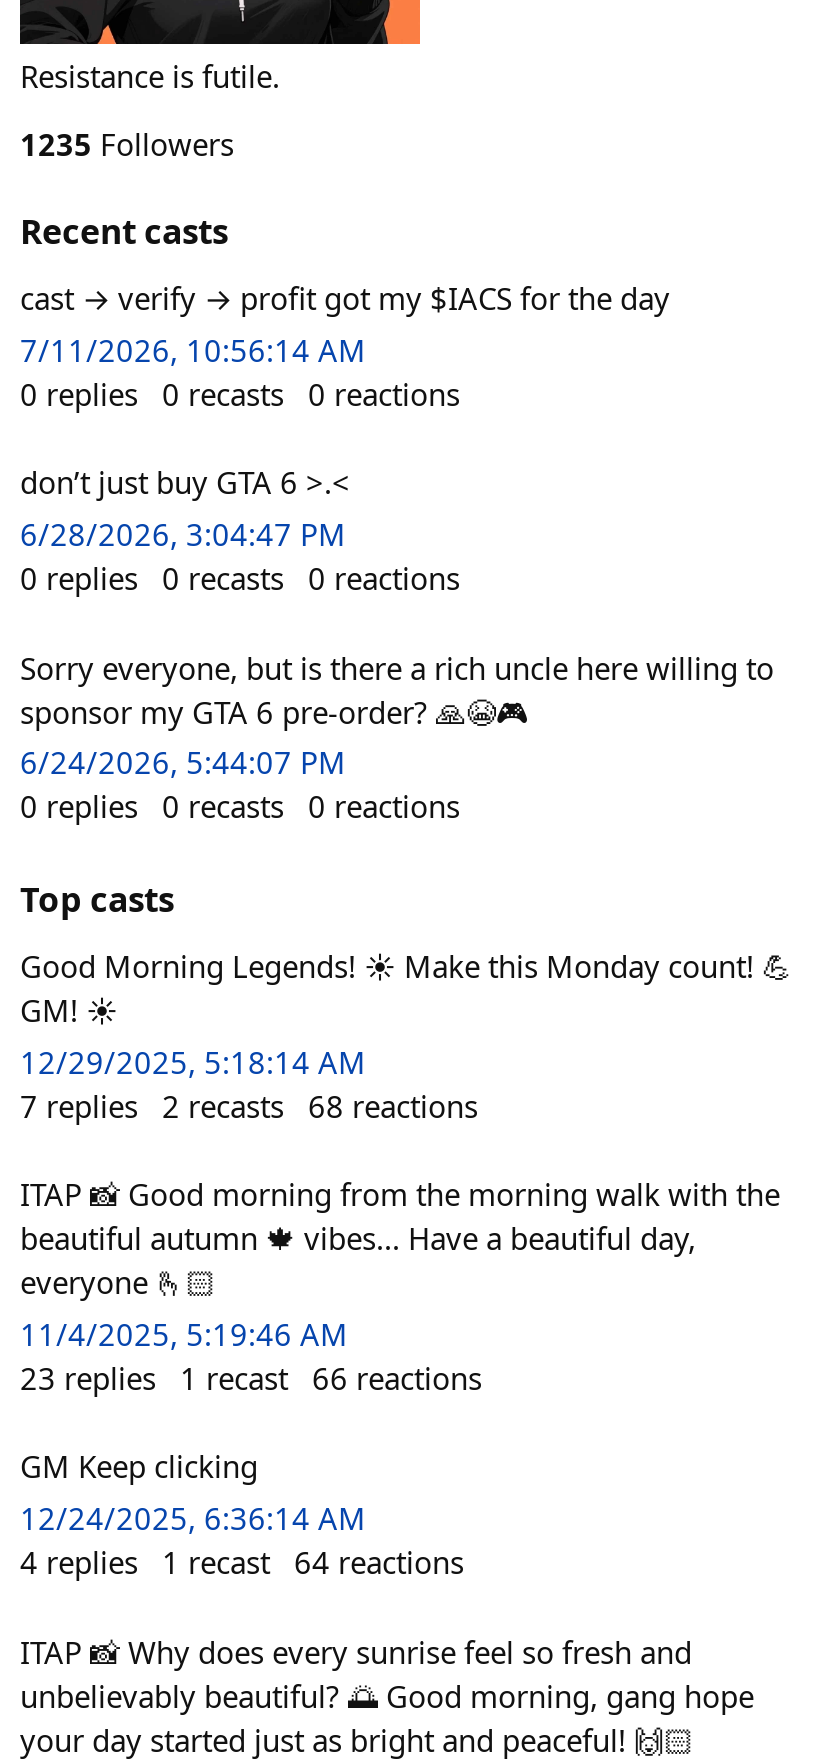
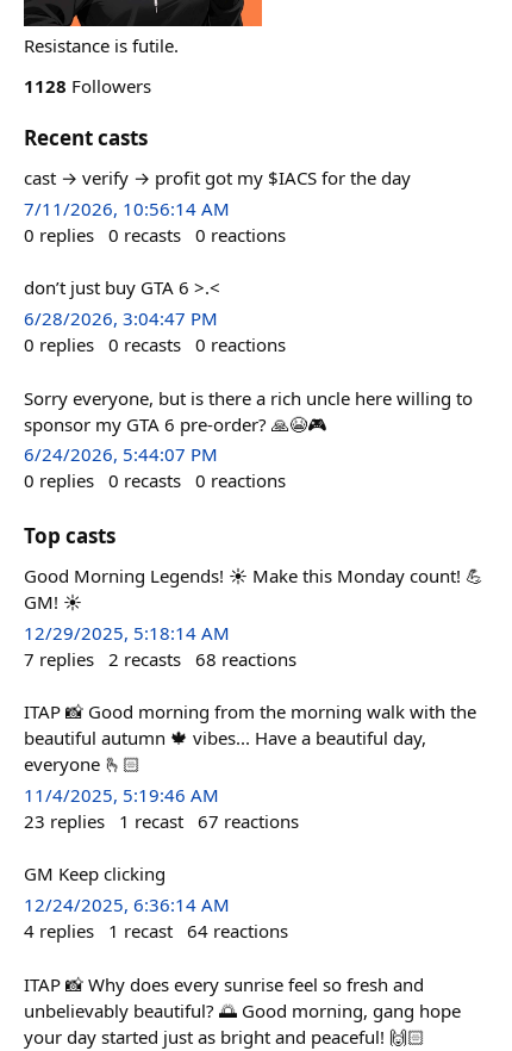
- 1235 Followers
+ 1128 Followers

- 23 replies 1 recast 66 reactions
+ 23 replies 1 recast 67 reactions
